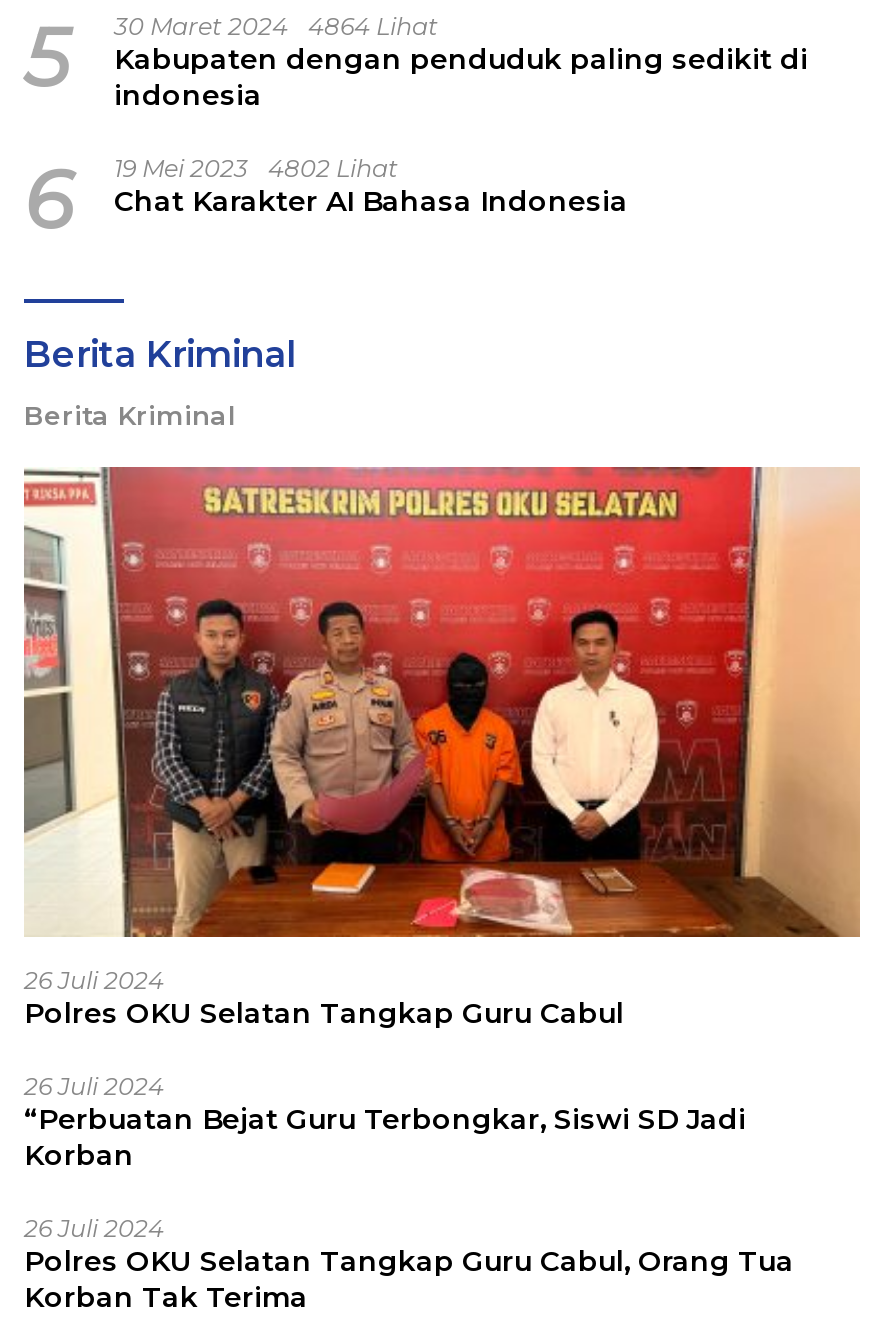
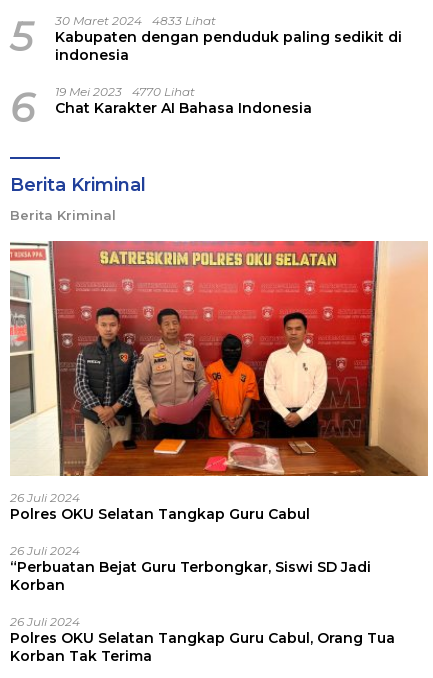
- 5 30 Maret 2024 Kabupaten dengan penduduk paling sedikit di indonesia 4864 Lihat
+ 5 30 Maret 2024 Kabupaten dengan penduduk paling sedikit di indonesia 4833 Lihat

- 6 19 Mei 2023 Chat Karakter AI Bahasa Indonesia 4802 Lihat
+ 6 19 Mei 2023 Chat Karakter AI Bahasa Indonesia 4770 Lihat
